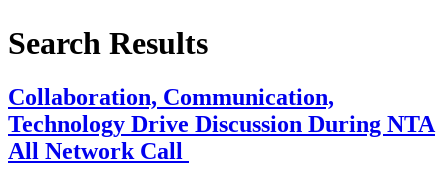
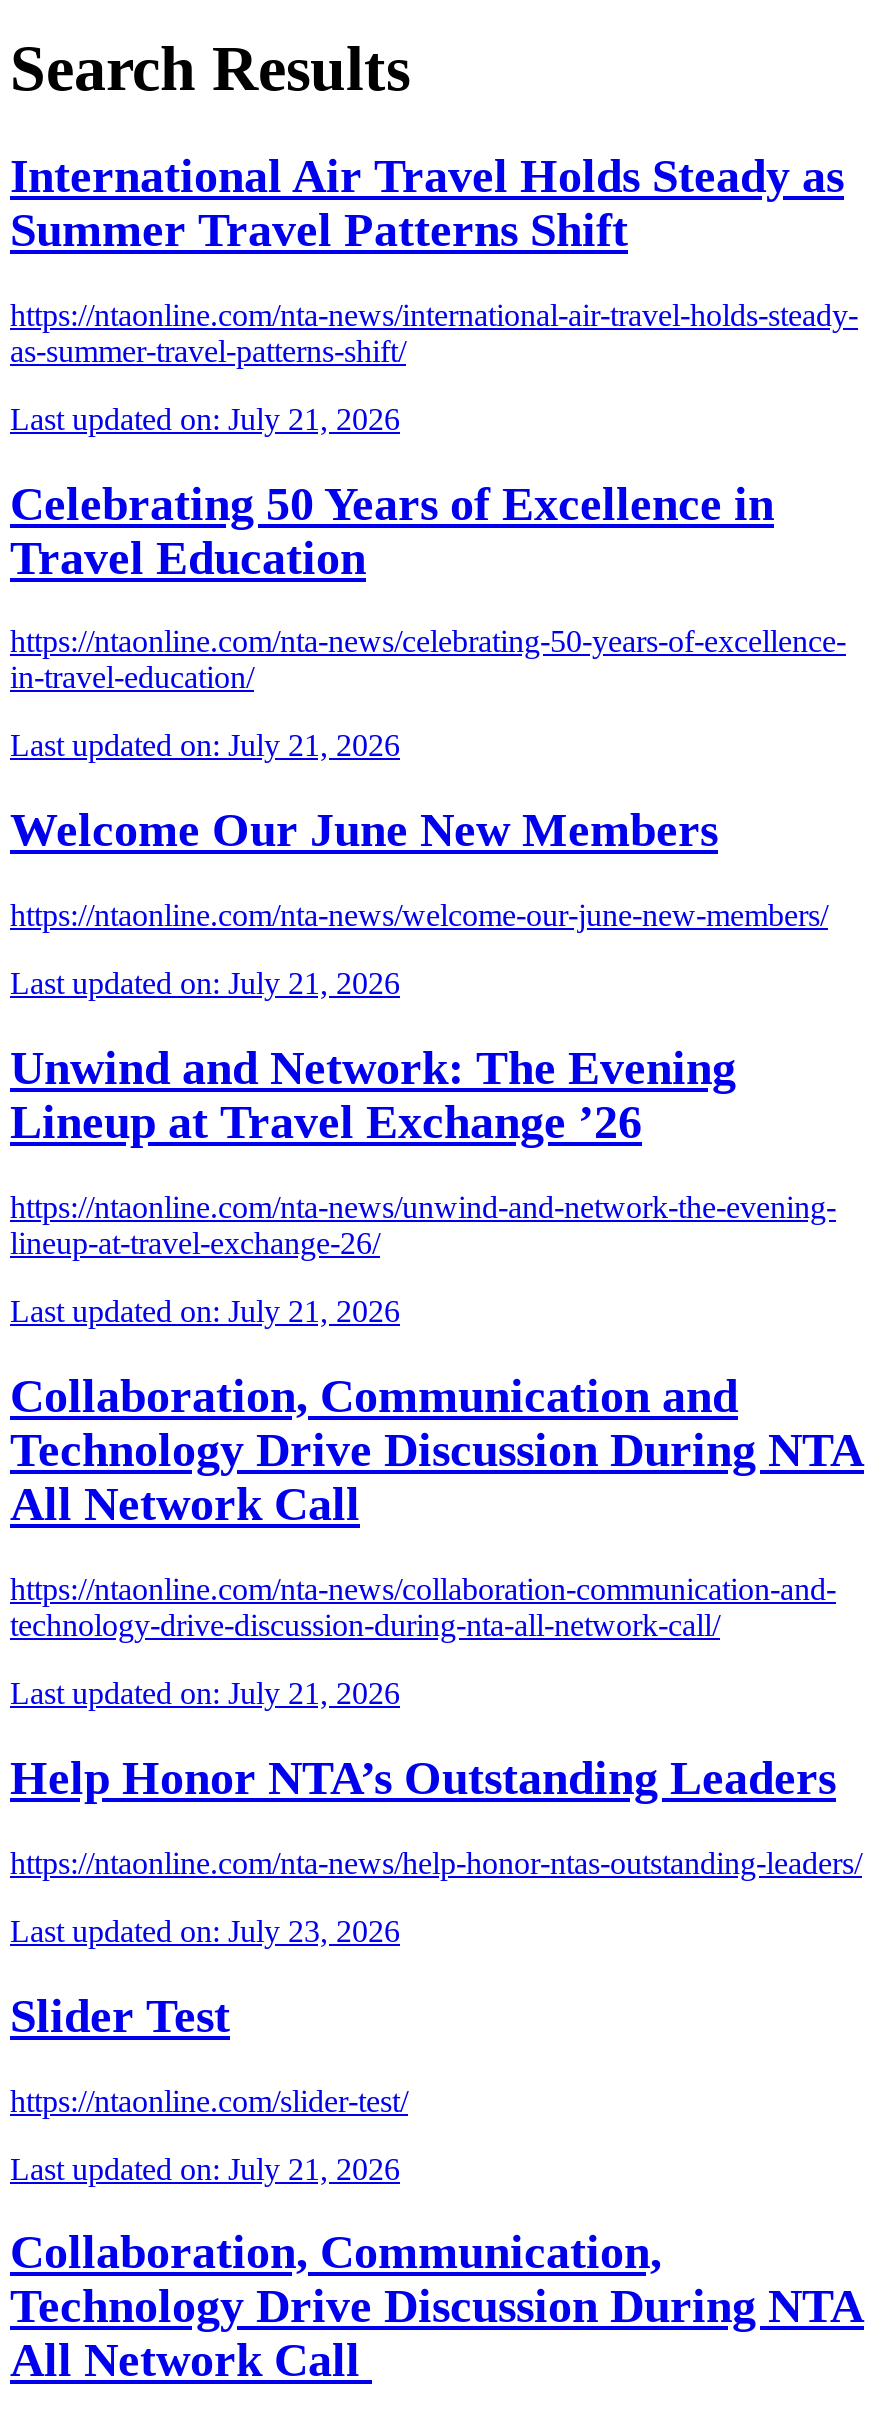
+ International Air Travel Holds Steady as
+ Summer Travel Patterns Shift
+ https://ntaonline.com/nta-news/international-air-travel-holds-steady-
+ as-summer-travel-patterns-shift/
+ Last updated on: July 21, 2026
+ Celebrating 50 Years of Excellence in
+ Travel Education
+ https://ntaonline.com/nta-news/celebrating-50-years-of-excellence-
+ in-travel-education/
+ Last updated on: July 21, 2026
+ Welcome Our June New Members
+ https://ntaonline.com/nta-news/welcome-our-june-new-members/
+ Last updated on: July 21, 2026
+ Unwind and Network: The Evening
+ Lineup at Travel Exchange ’26
+ https://ntaonline.com/nta-news/unwind-and-network-the-evening-
+ lineup-at-travel-exchange-26/
+ Last updated on: July 21, 2026
+ Collaboration, Communication and
+ Technology Drive Discussion During NTA
+ All Network Call
+ https://ntaonline.com/nta-news/collaboration-communication-and-
+ technology-drive-discussion-during-nta-all-network-call/
+ Last updated on: July 21, 2026
+ Help Honor NTA’s Outstanding Leaders
+ https://ntaonline.com/nta-news/help-honor-ntas-outstanding-leaders/
+ Last updated on: July 23, 2026
+ Slider Test
+ https://ntaonline.com/slider-test/
+ Last updated on: July 21, 2026
